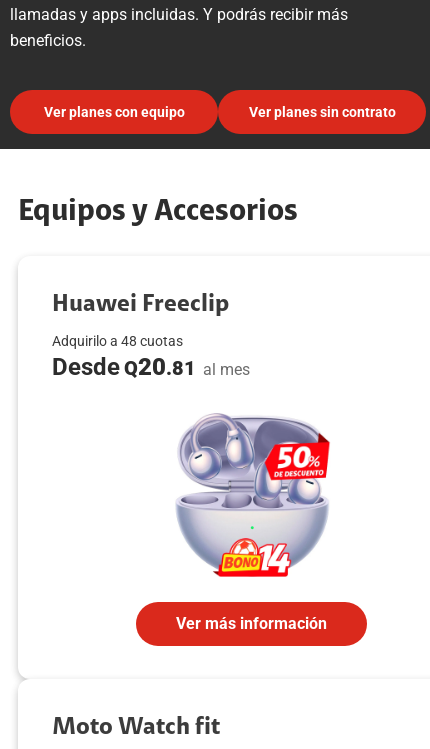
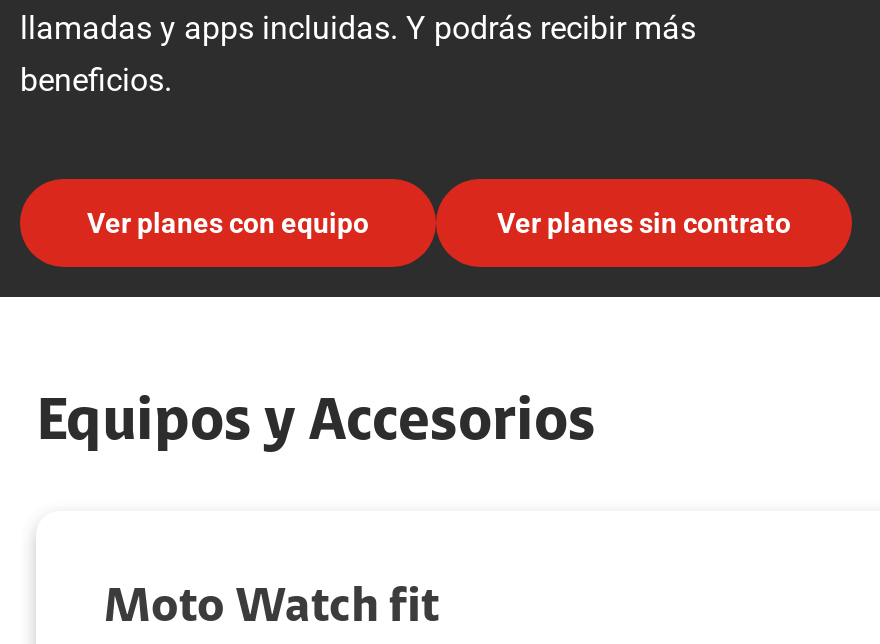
- Huawei Freeclip
- Adquirilo a 48 cuotas
- Desde Q20.81 al mes

- [image]
- Ver más información
